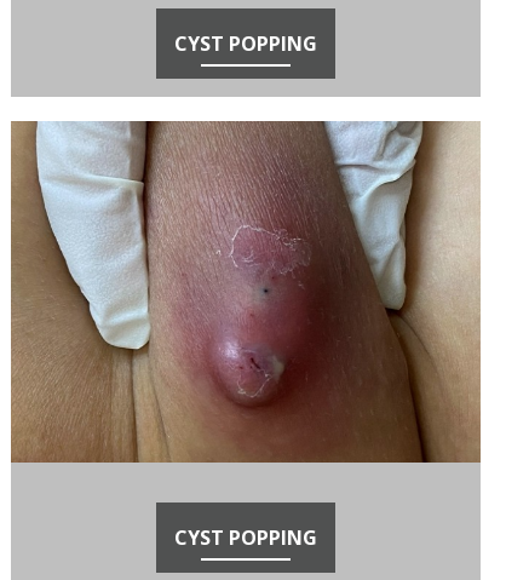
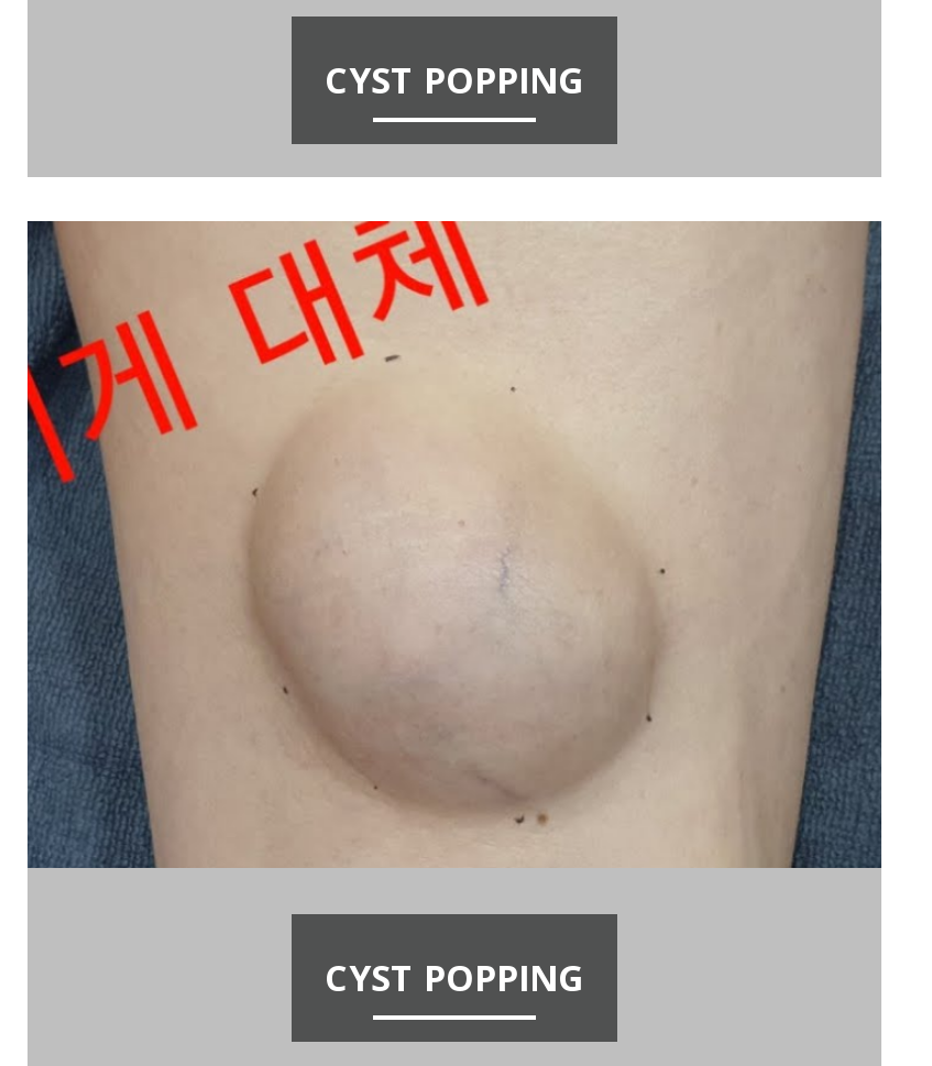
- [image]
+ [image]
